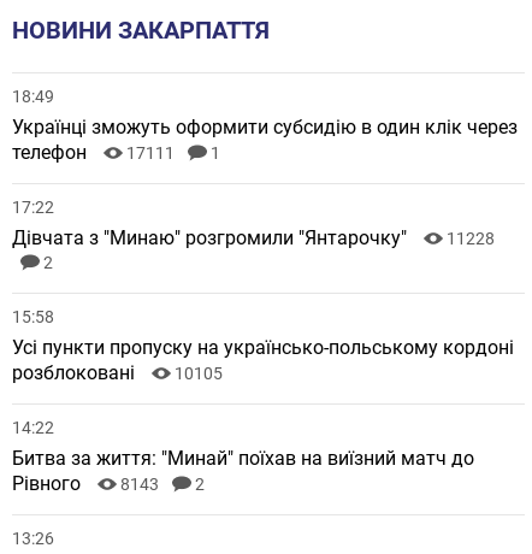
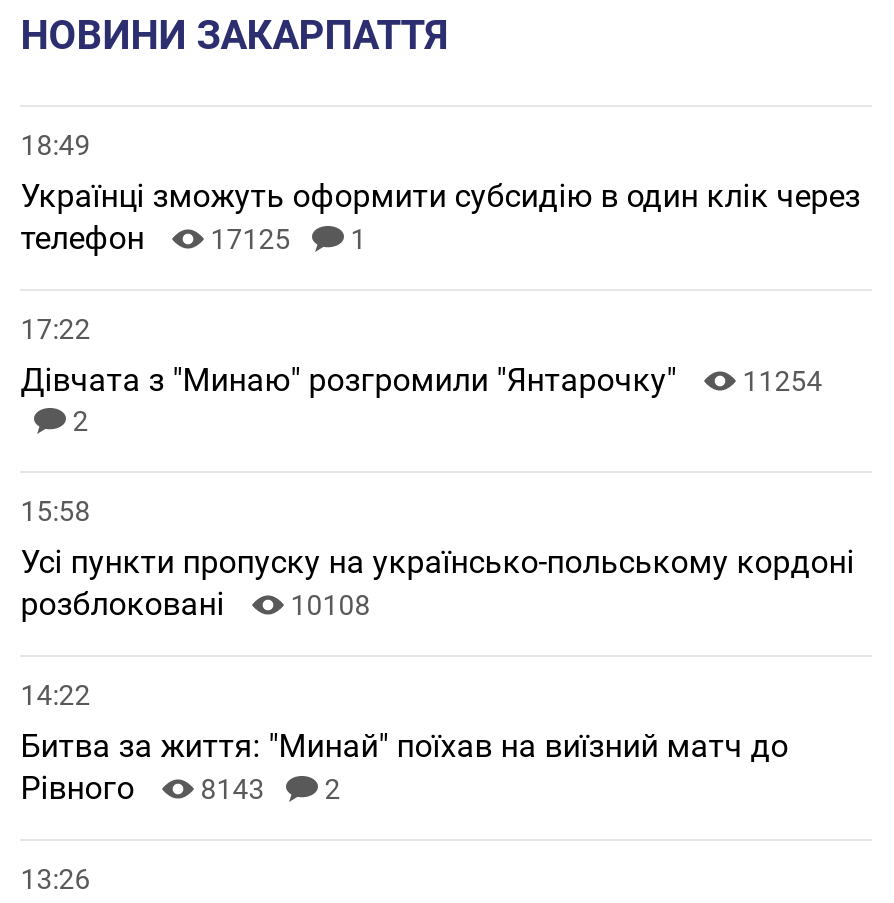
- телефон 17111 1
+ телефон 17125 1

- Дівчата з "Минаю" розгромили "Янтарочку" 11228
+ Дівчата з "Минаю" розгромили "Янтарочку" 11254

- розблоковані 10105
+ розблоковані 10108
